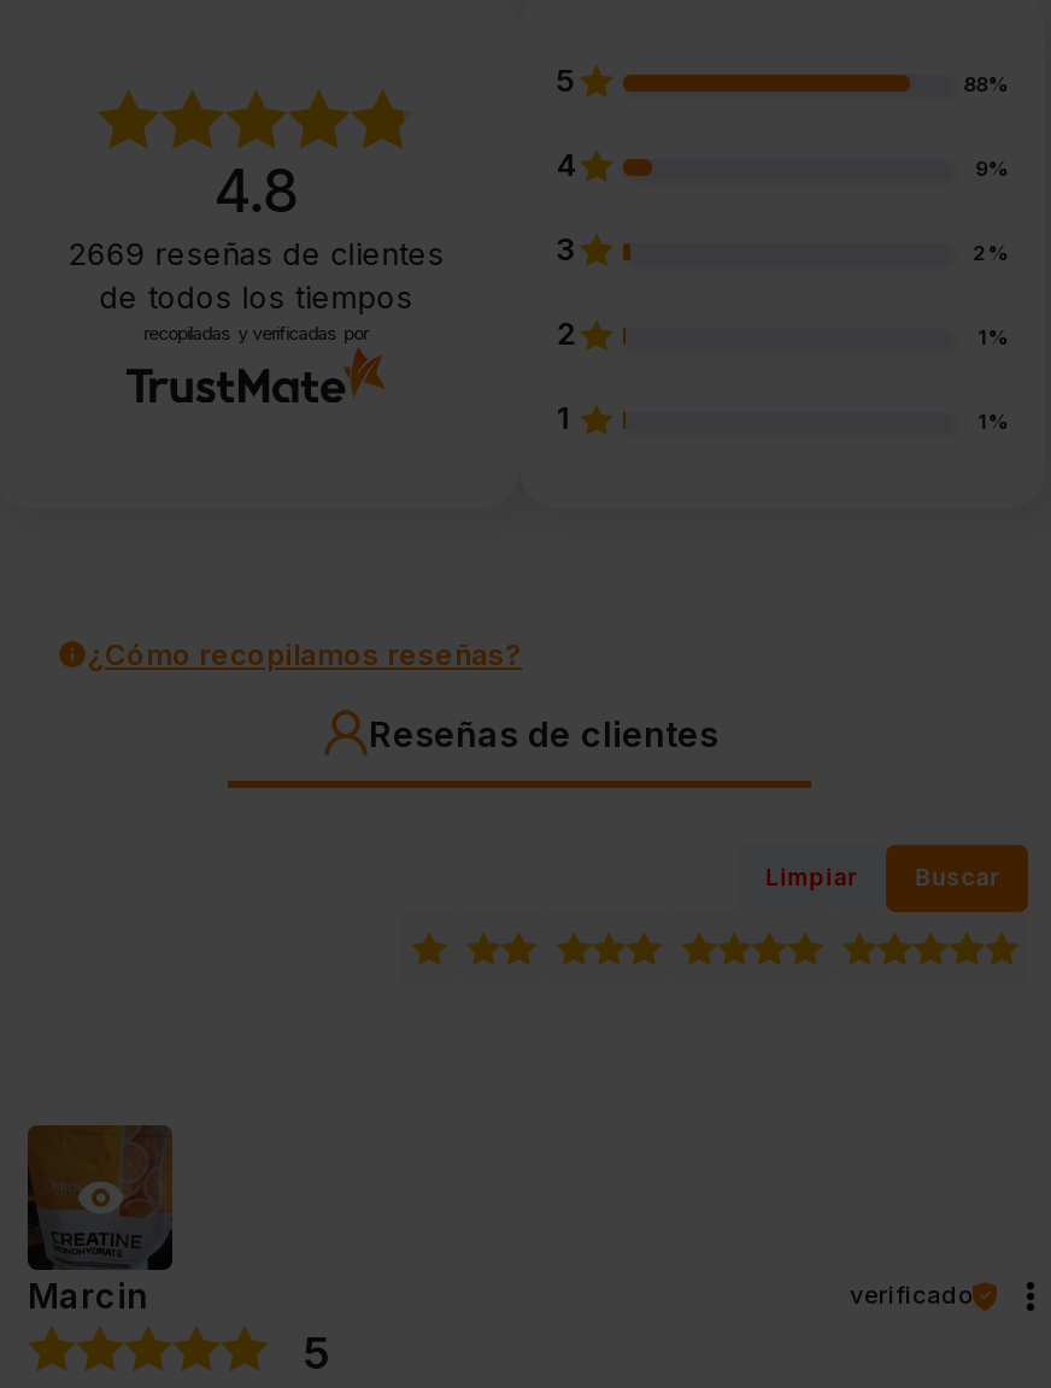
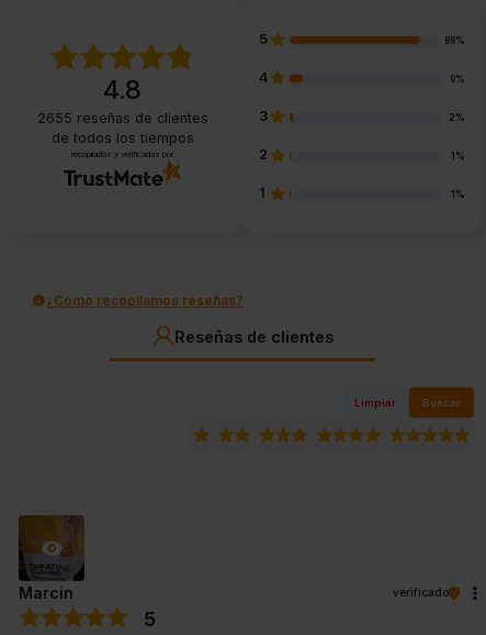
- 2669 reseñas de clientes
+ 2655 reseñas de clientes
